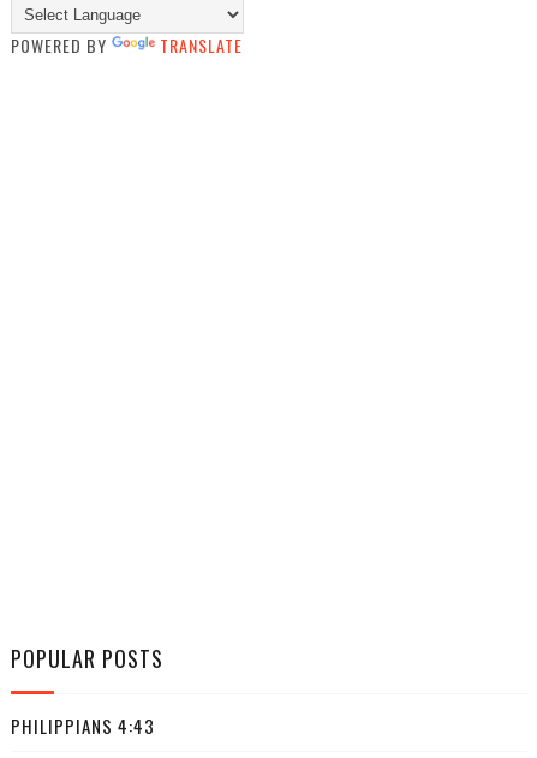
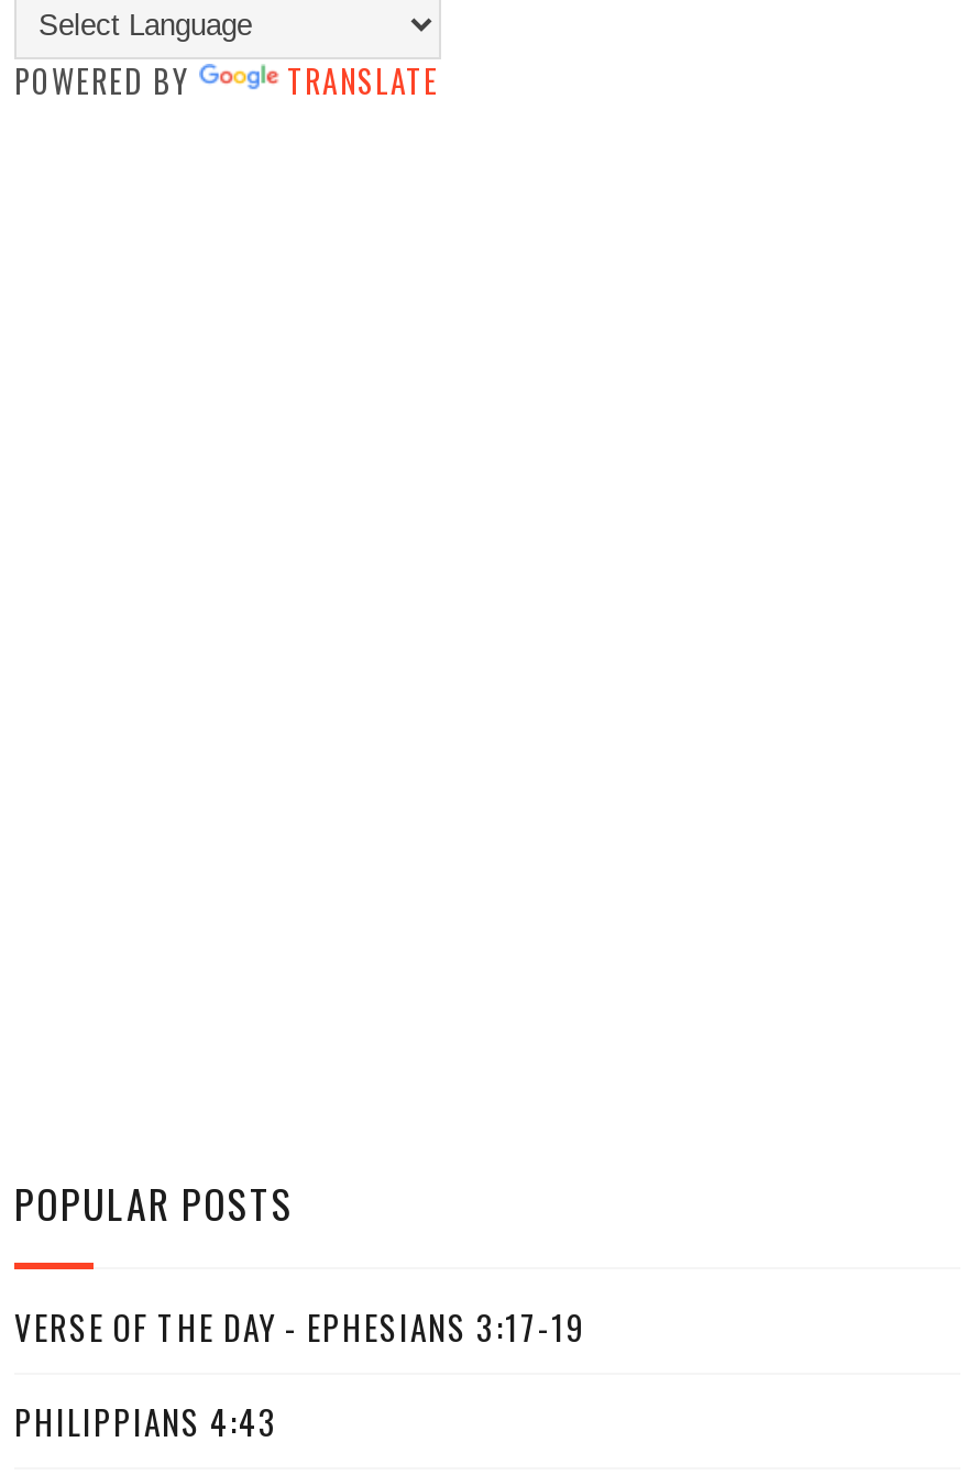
+ VERSE OF THE DAY - EPHESIANS 3:17-19
